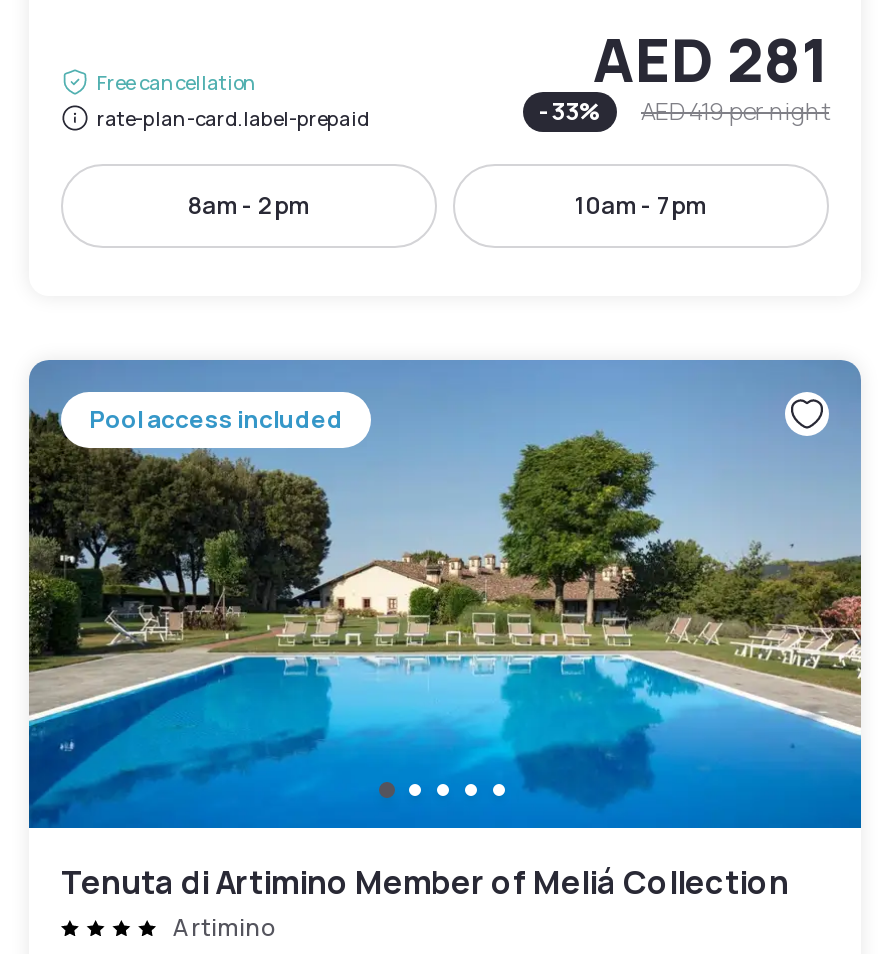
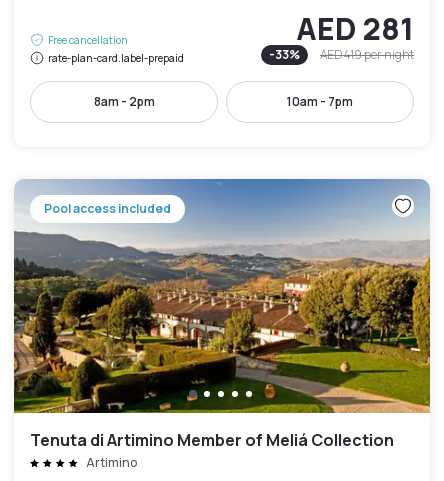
- [image]
+ [image]
